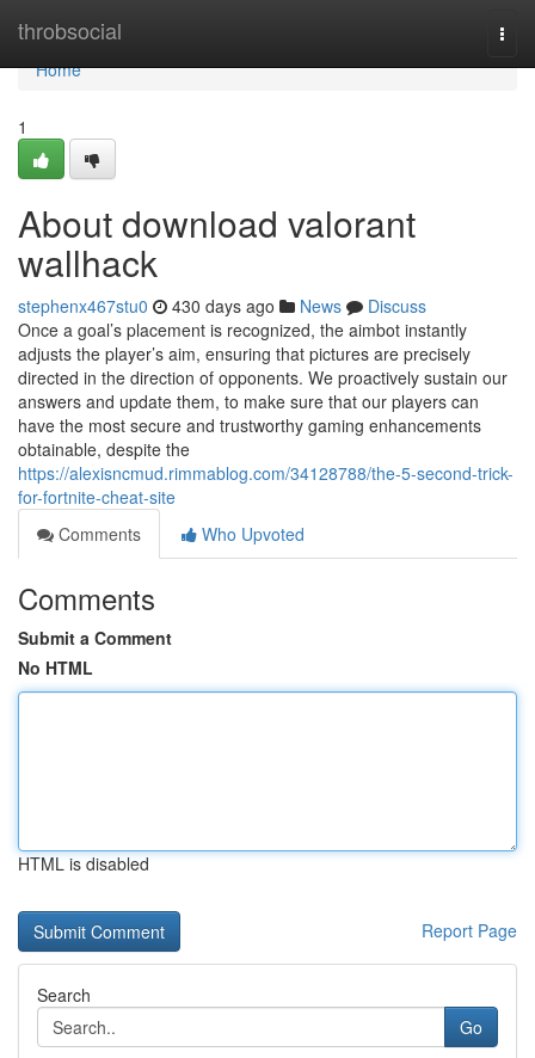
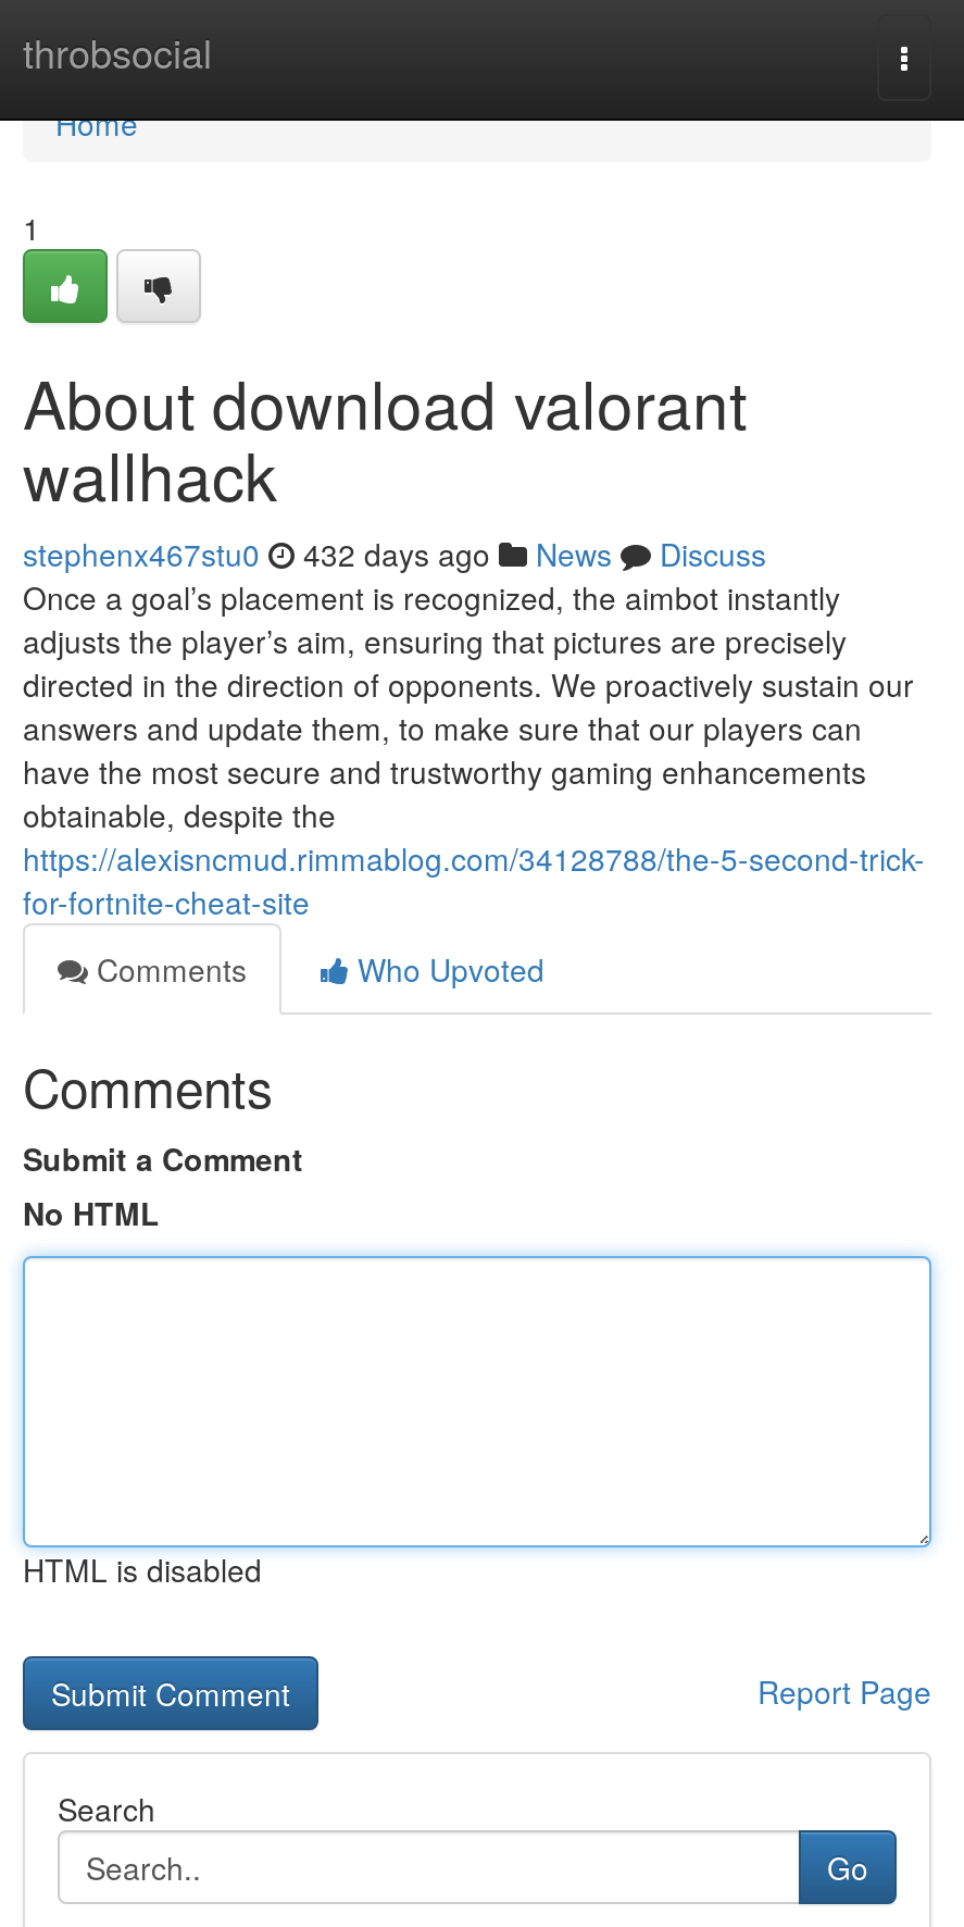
- stephenx467stu0 430 days ago News Discuss
+ stephenx467stu0 432 days ago News Discuss
